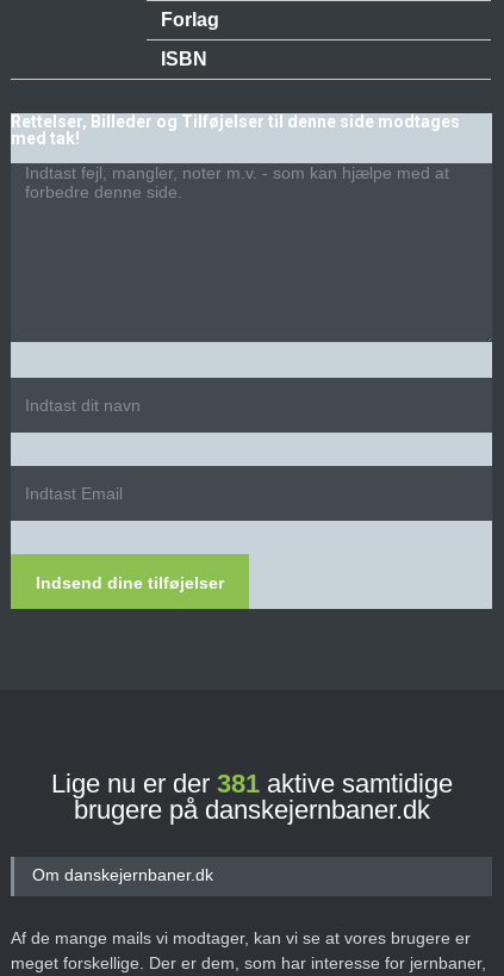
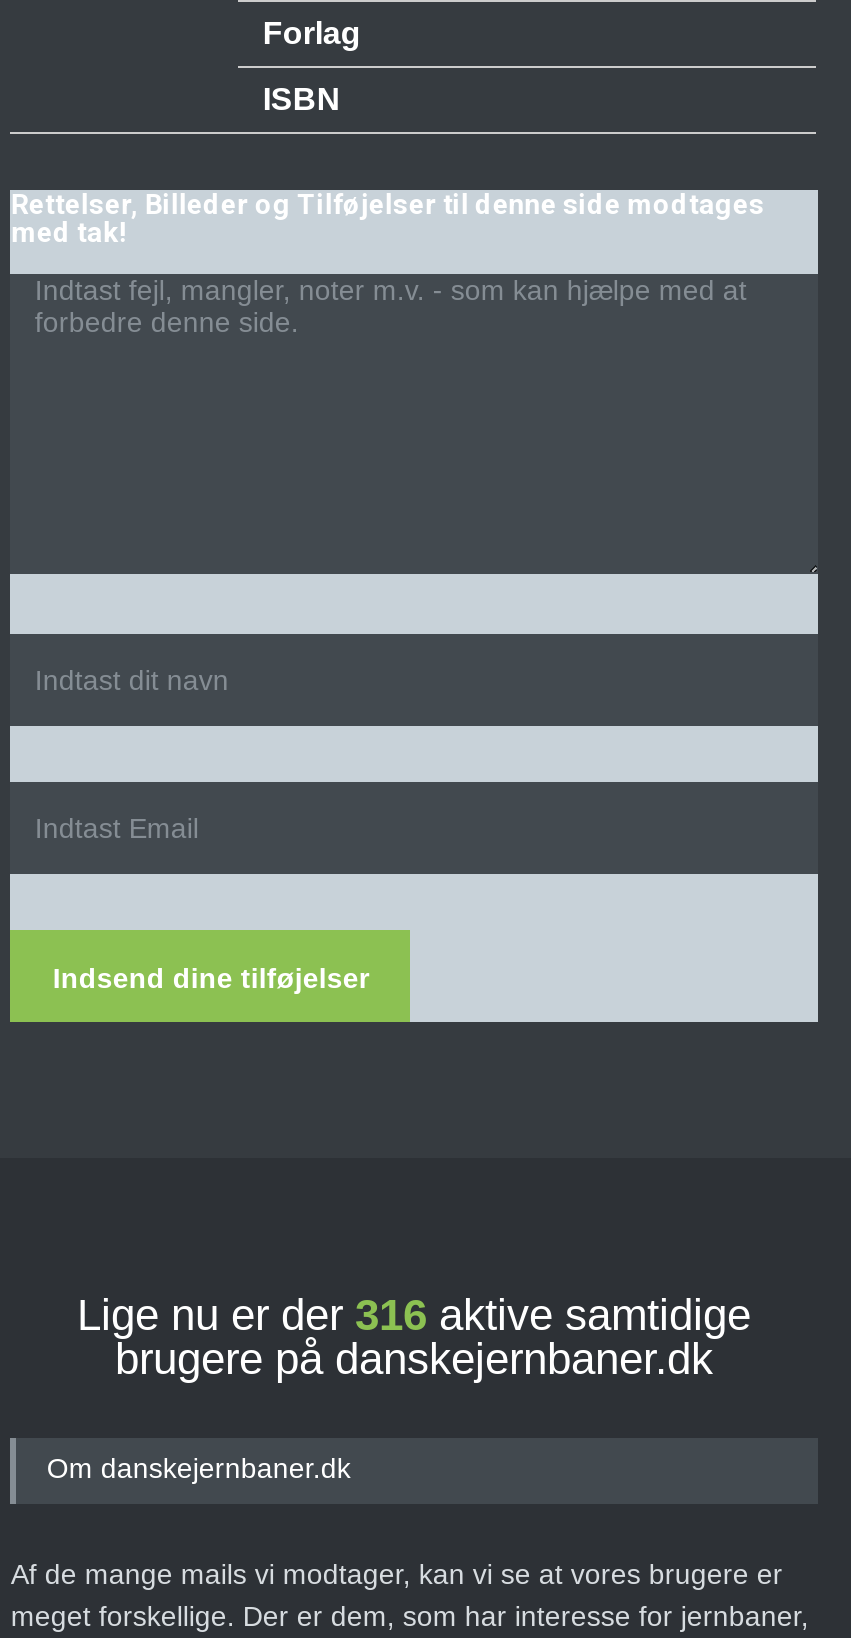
- Lige nu er der 381 aktive samtidige
+ Lige nu er der 316 aktive samtidige
